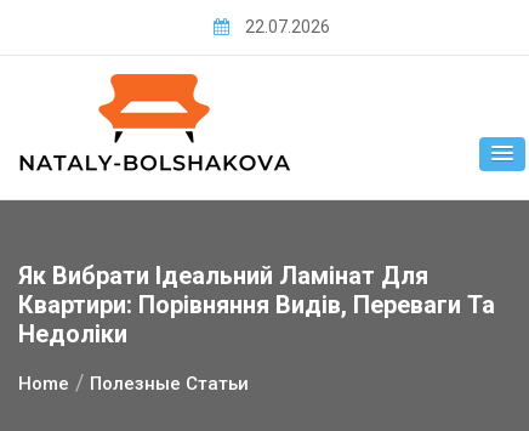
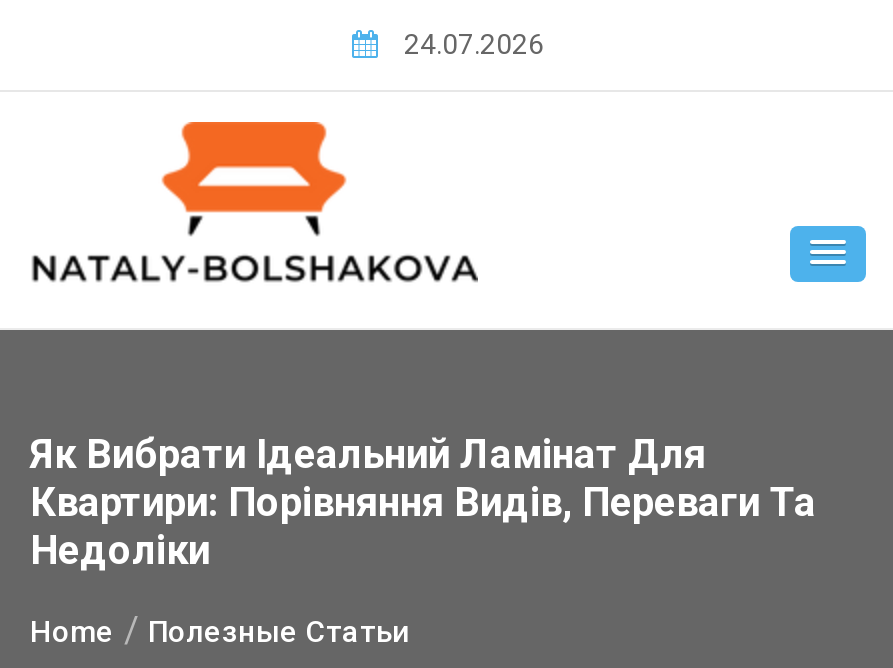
- 22.07.2026
+ 24.07.2026
